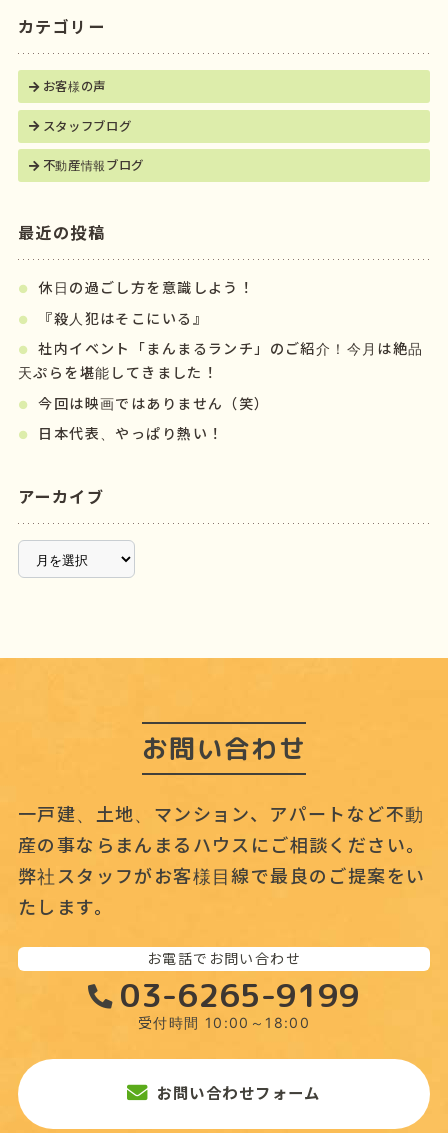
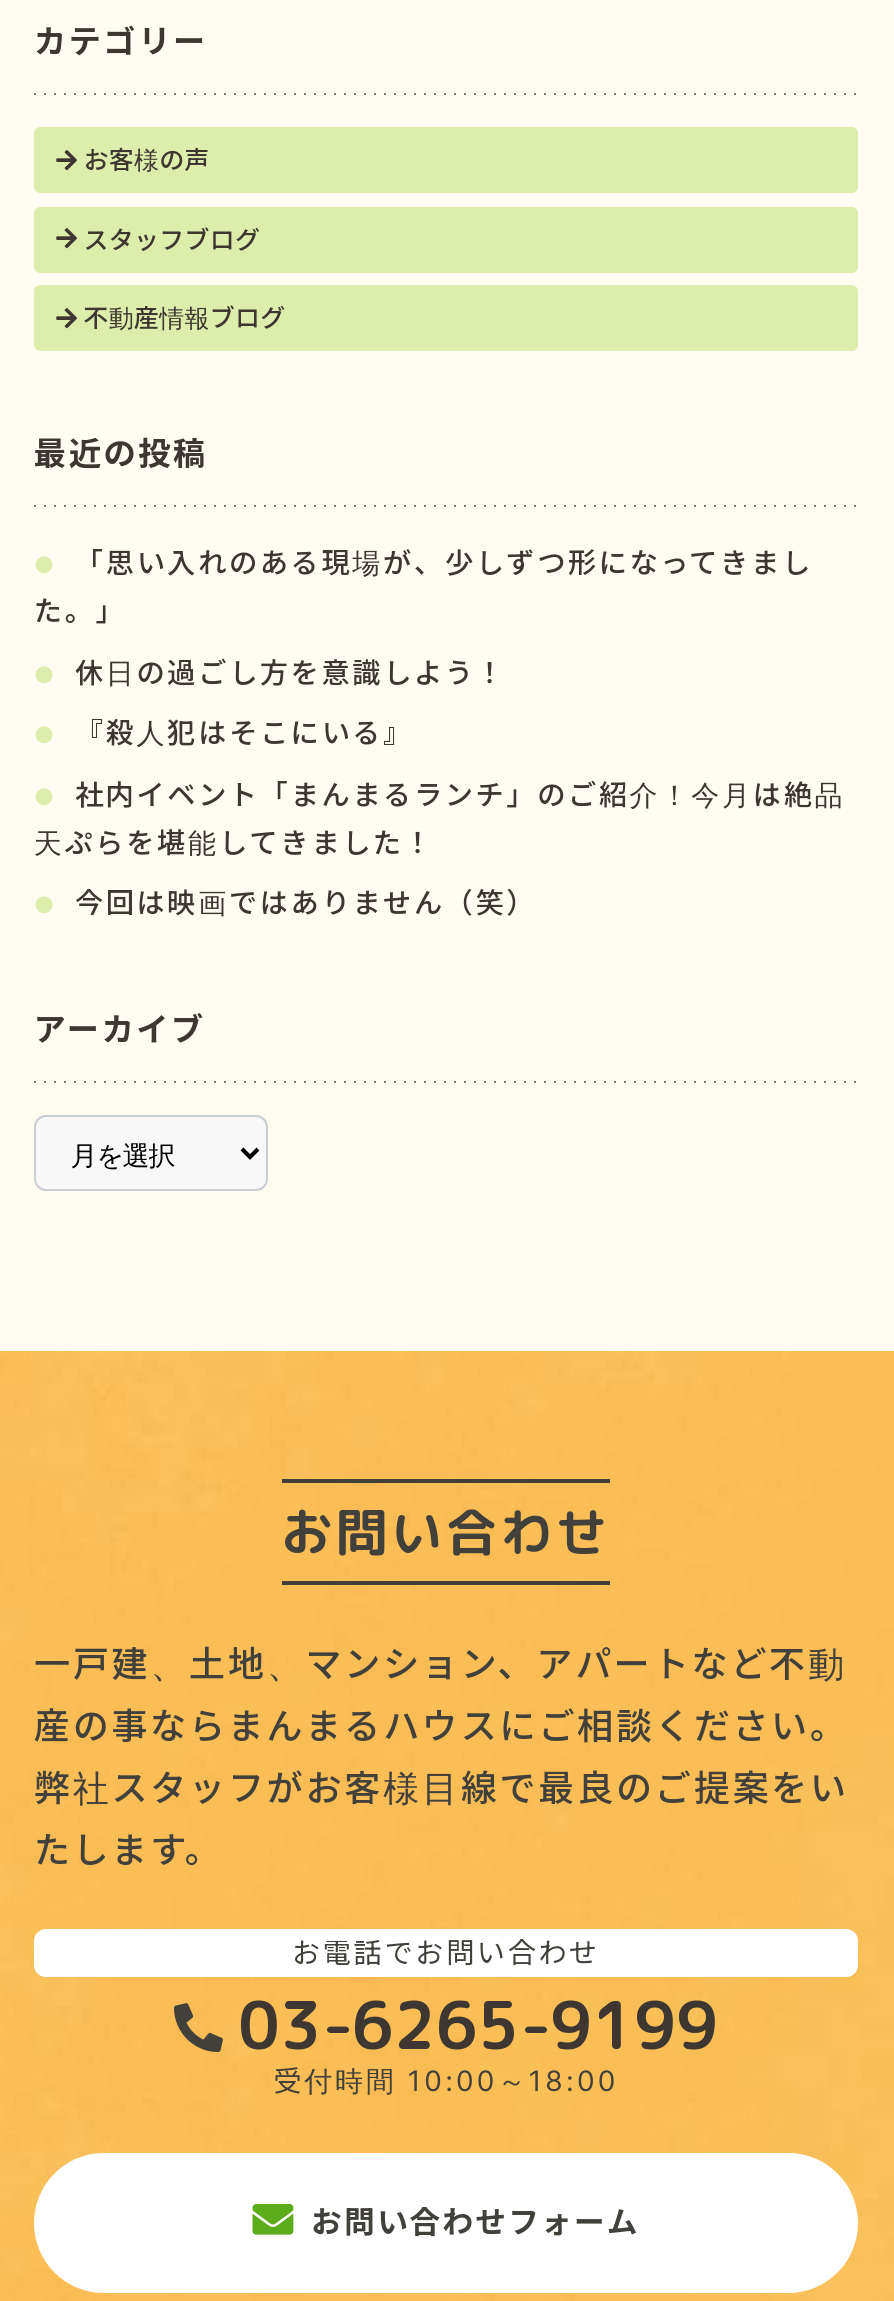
+ 「思い入れのある現場が、少しずつ形になってきまし
+ た。」

moved down: 休日の過ごし方を意識しよう！ | 『殺人犯はそこにいる』 | 社内イベント「まんまるランチ」のご紹介！今月は絶品 | 天ぷらを堪能してきました！ | 今回は映画ではありません（笑）

- 日本代表、やっぱり熱い！
